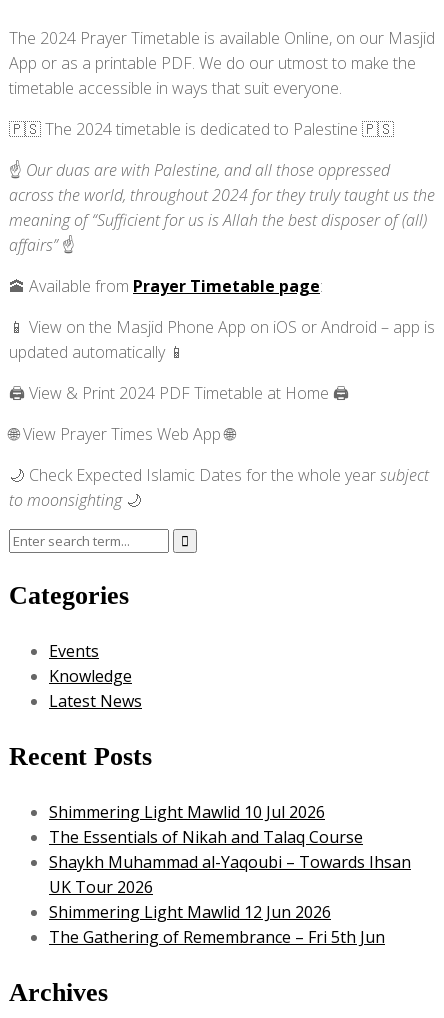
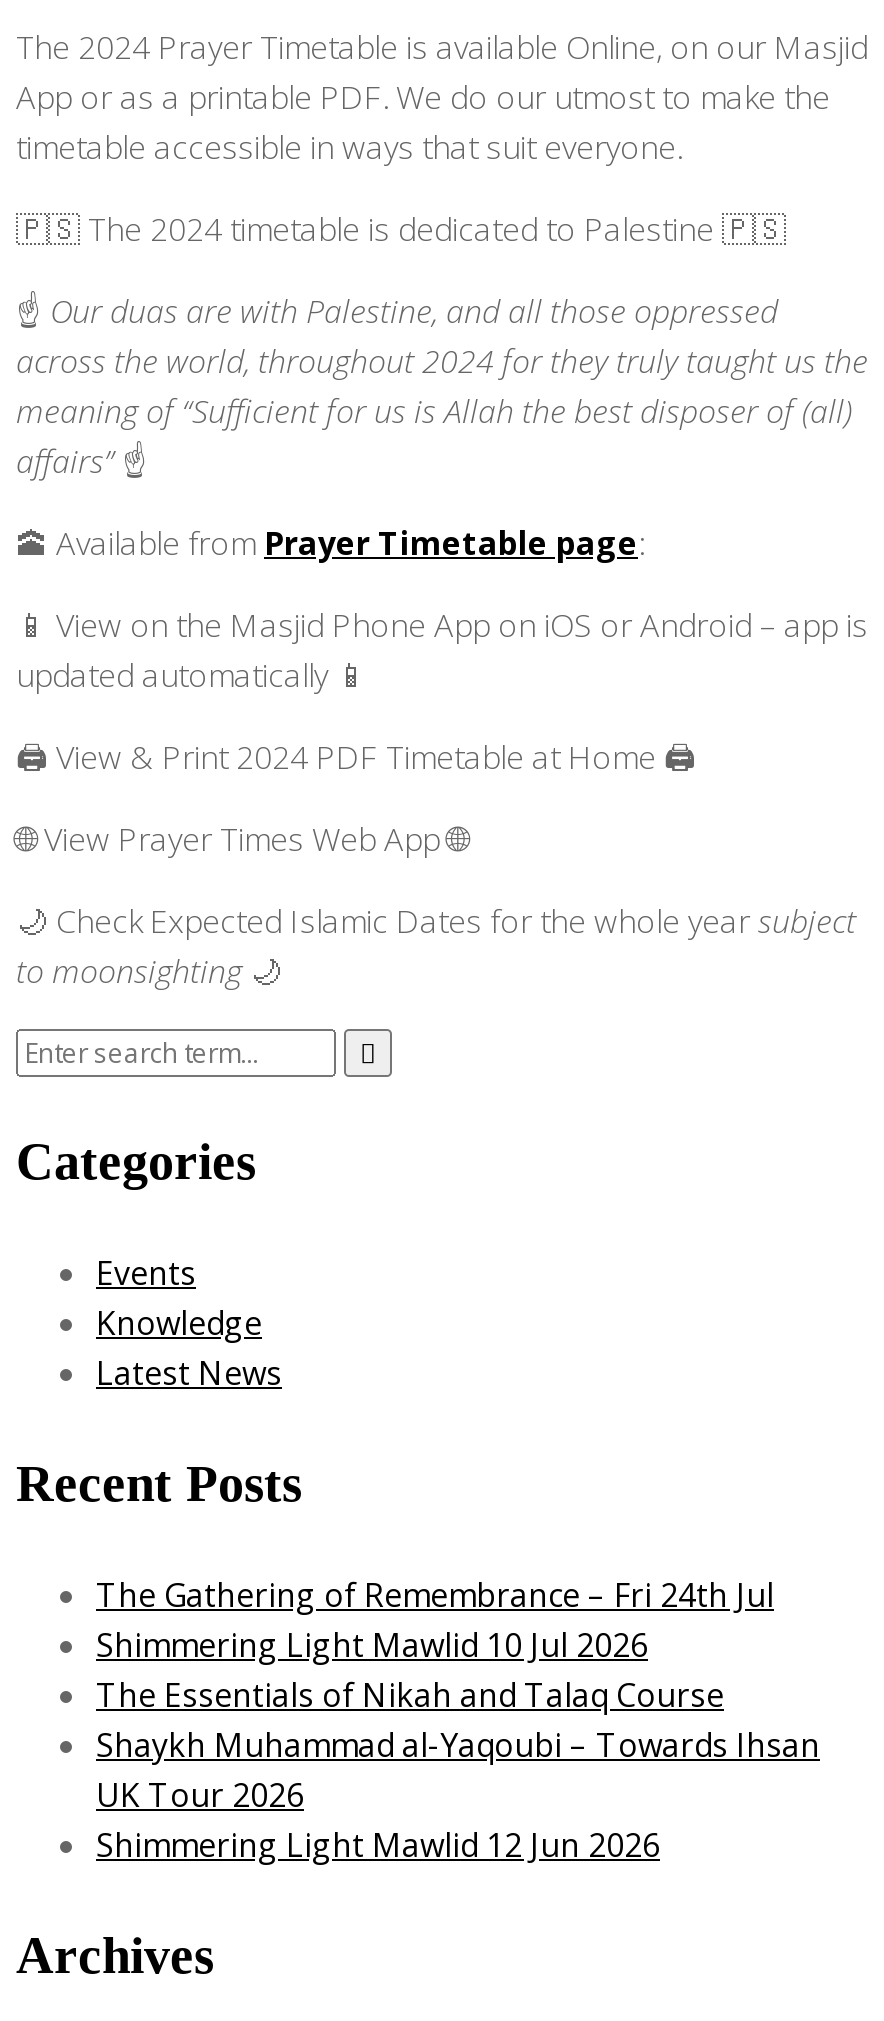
+ The Gathering of Remembrance – Fri 24th Jul

moved down: Shimmering Light Mawlid 10 Jul 2026 | The Essentials of Nikah and Talaq Course | Shaykh Muhammad al-Yaqoubi – Towards Ihsan | UK Tour 2026 | Shimmering Light Mawlid 12 Jun 2026

- The Gathering of Remembrance – Fri 5th Jun
